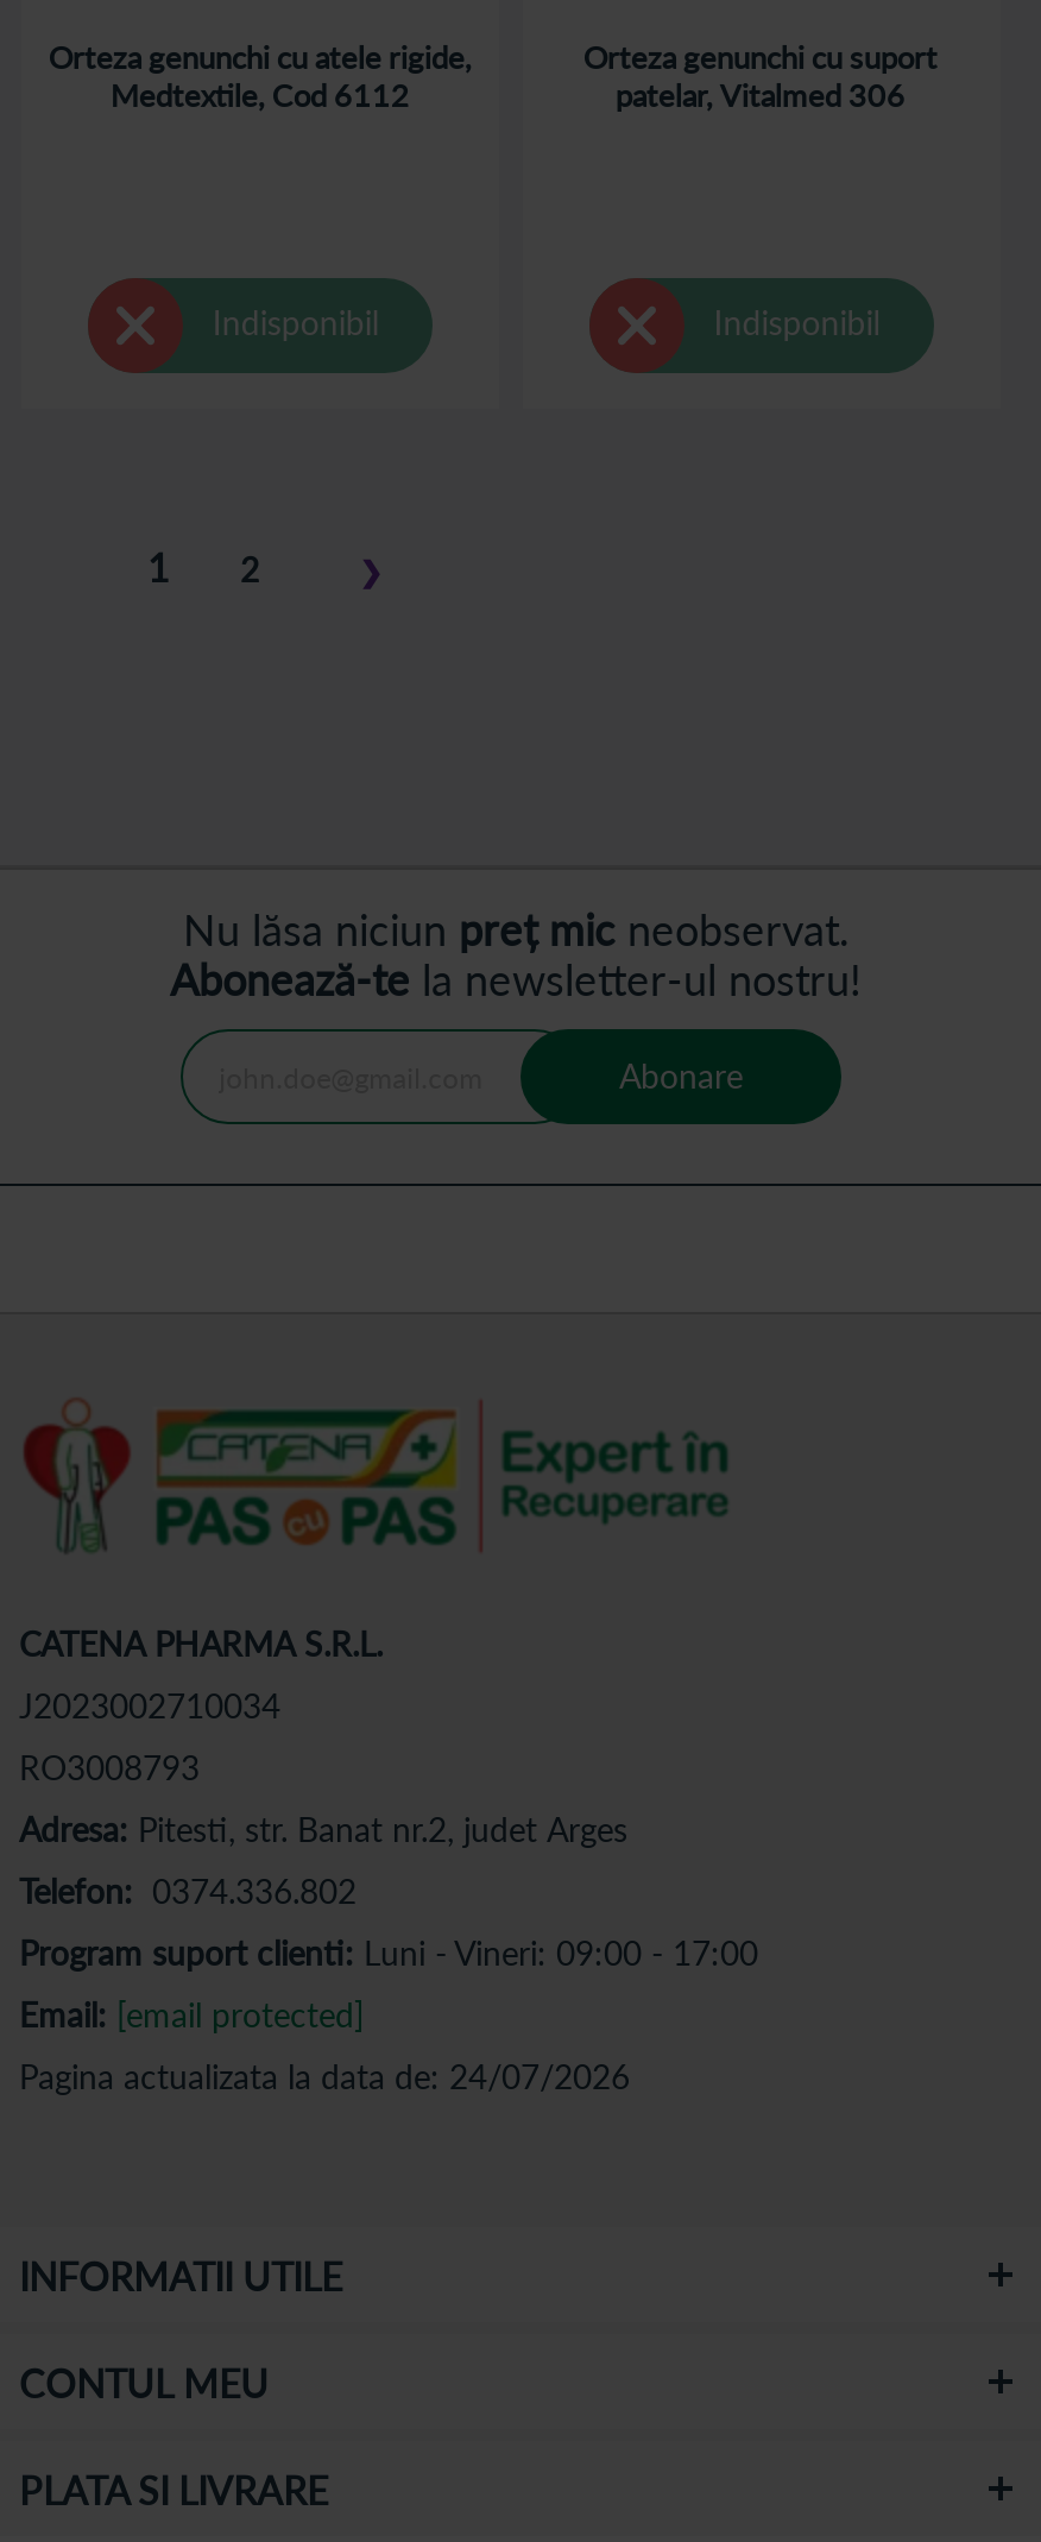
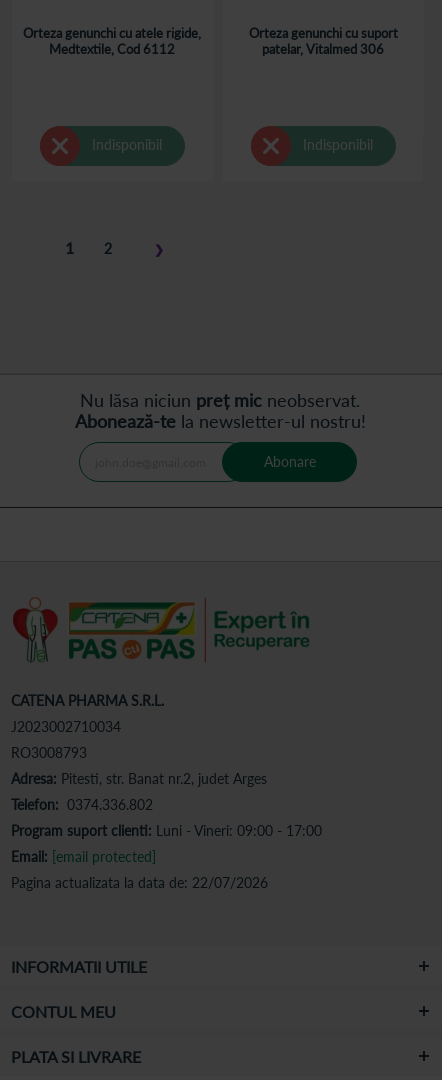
- Pagina actualizata la data de: 24/07/2026
+ Pagina actualizata la data de: 22/07/2026
